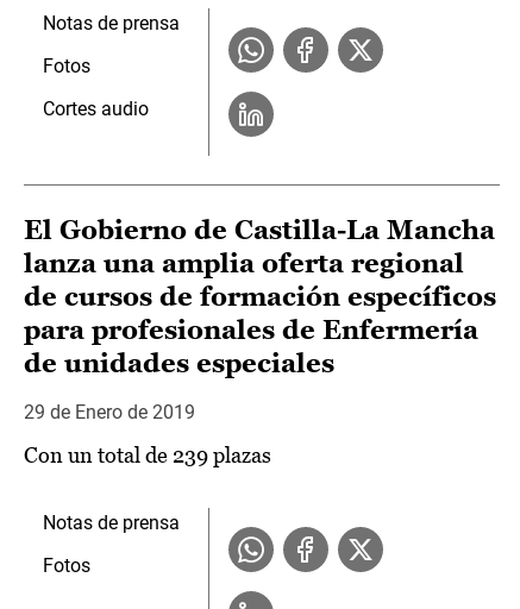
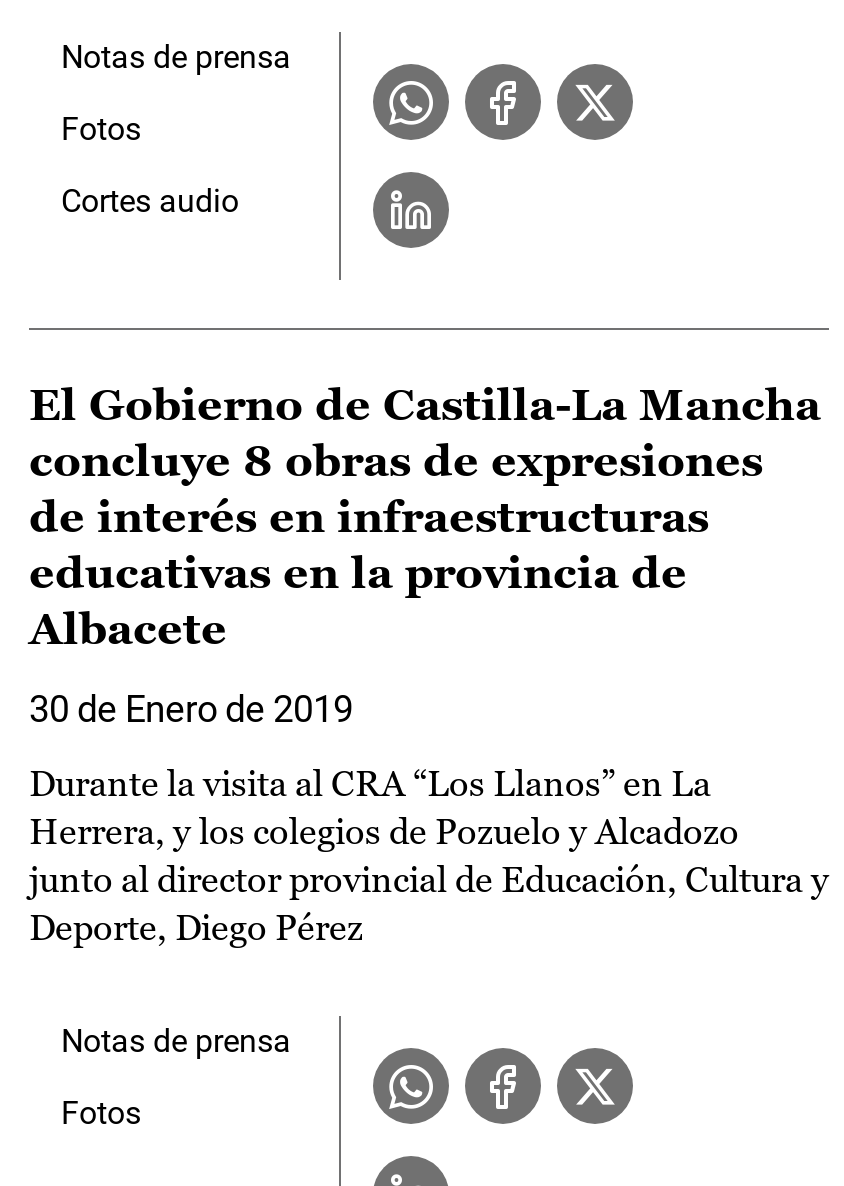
- lanza una amplia oferta regional
- de cursos de formación específicos
- para profesionales de Enfermería
- de unidades especiales
+ concluye 8 obras de expresiones
+ de interés en infraestructuras
+ educativas en la provincia de
+ Albacete

- 29 de Enero de 2019
+ 30 de Enero de 2019

- Con un total de 239 plazas
+ Durante la visita al CRA “Los Llanos” en La
+ Herrera, y los colegios de Pozuelo y Alcadozo
+ junto al director provincial de Educación, Cultura y
+ Deporte, Diego Pérez
